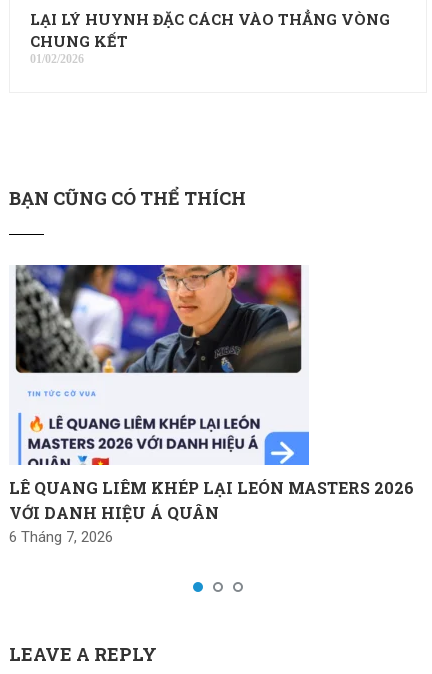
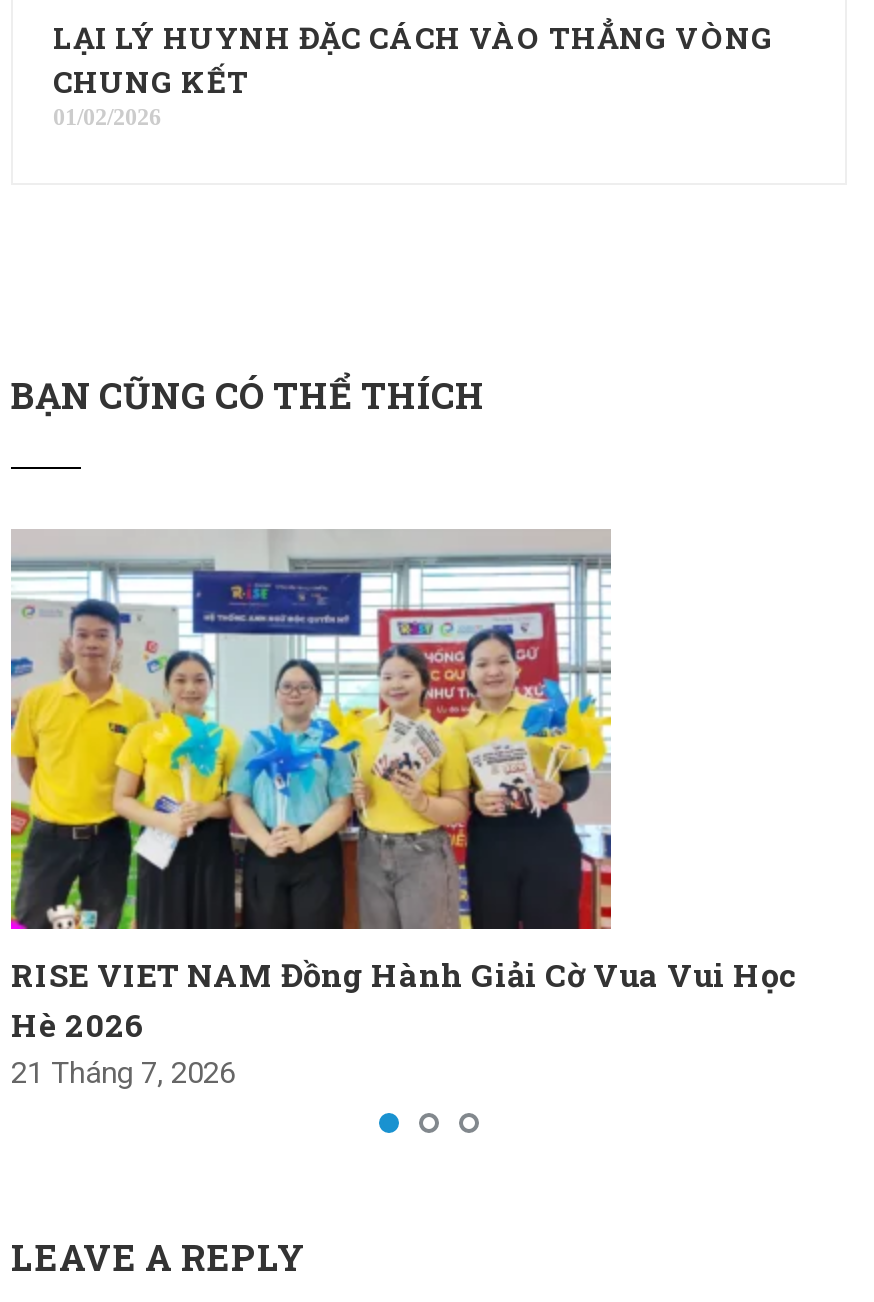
- [image]
- LÊ QUANG LIÊM KHÉP LẠI LEÓN MASTERS 2026
- VỚI DANH HIỆU Á QUÂN
- 6 Tháng 7, 2026
+ [image]
+ RISE VIET NAM Đồng Hành Giải Cờ Vua Vui Học
+ Hè 2026
+ 21 Tháng 7, 2026
